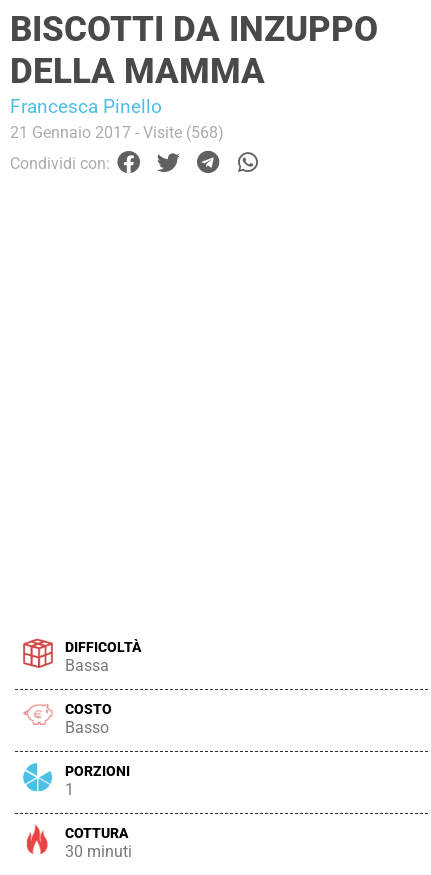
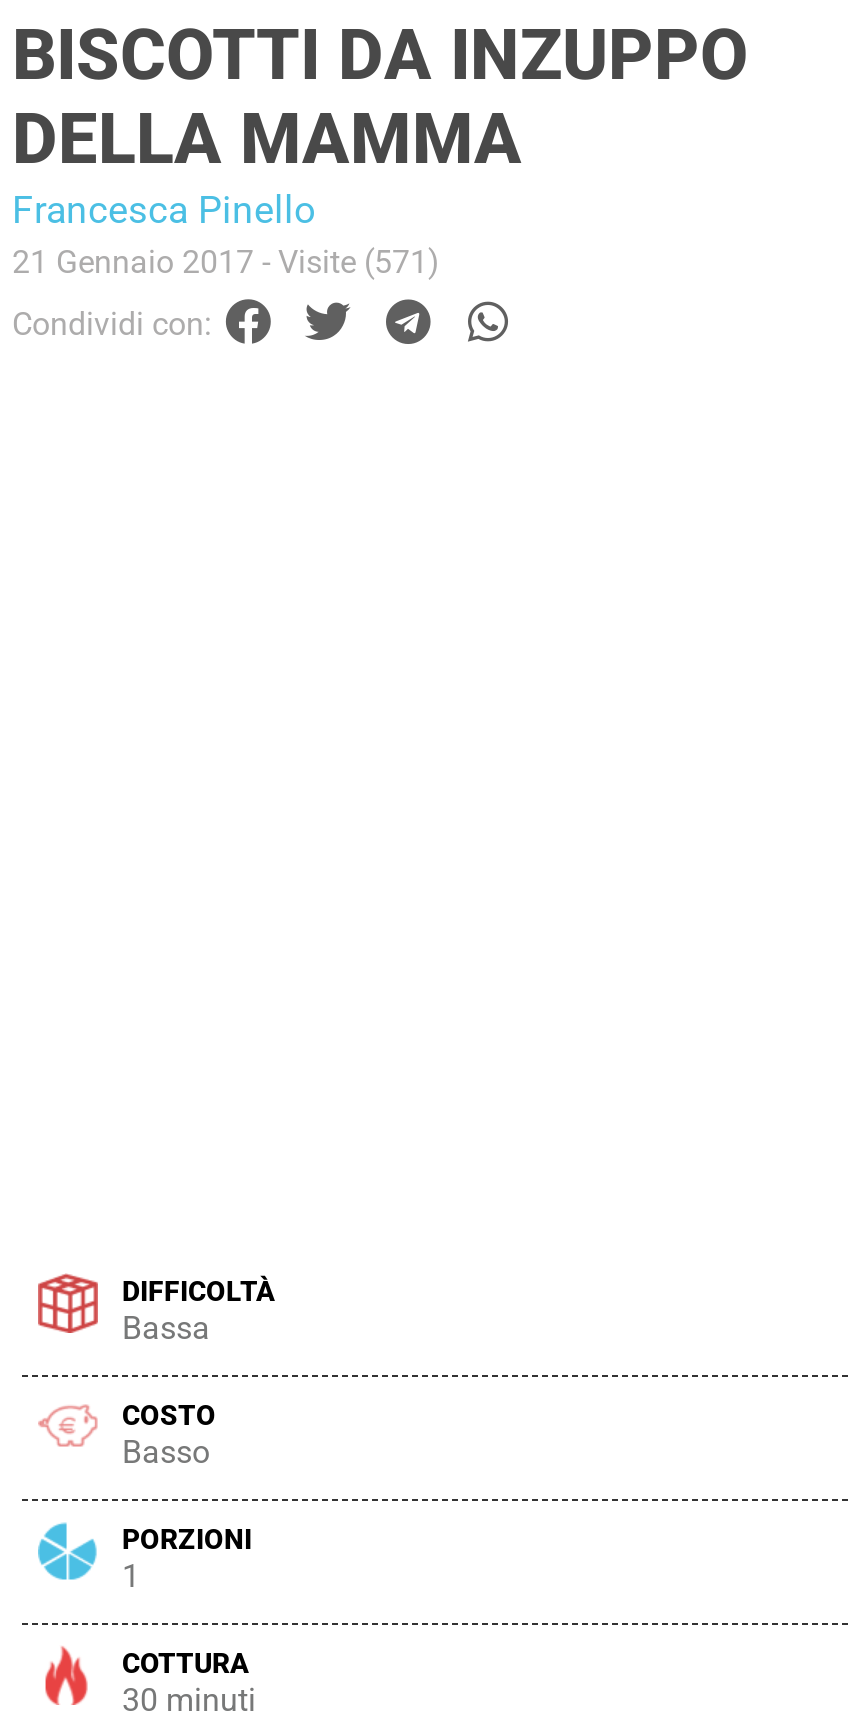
- 21 Gennaio 2017 - Visite (568)
+ 21 Gennaio 2017 - Visite (571)
